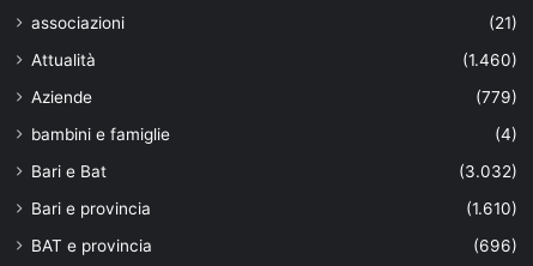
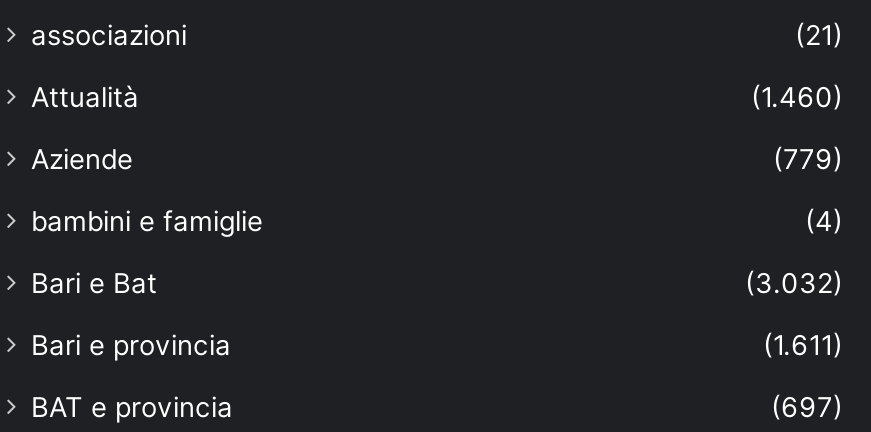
- (1.610)
+ (1.611)

- (696)
+ (697)
